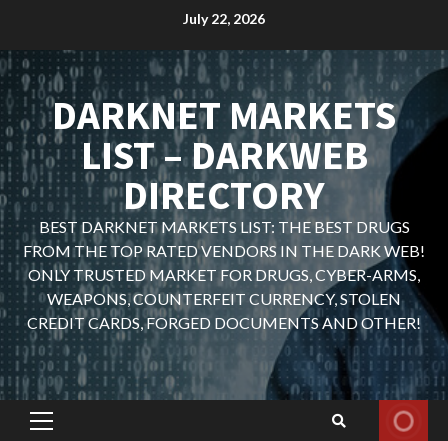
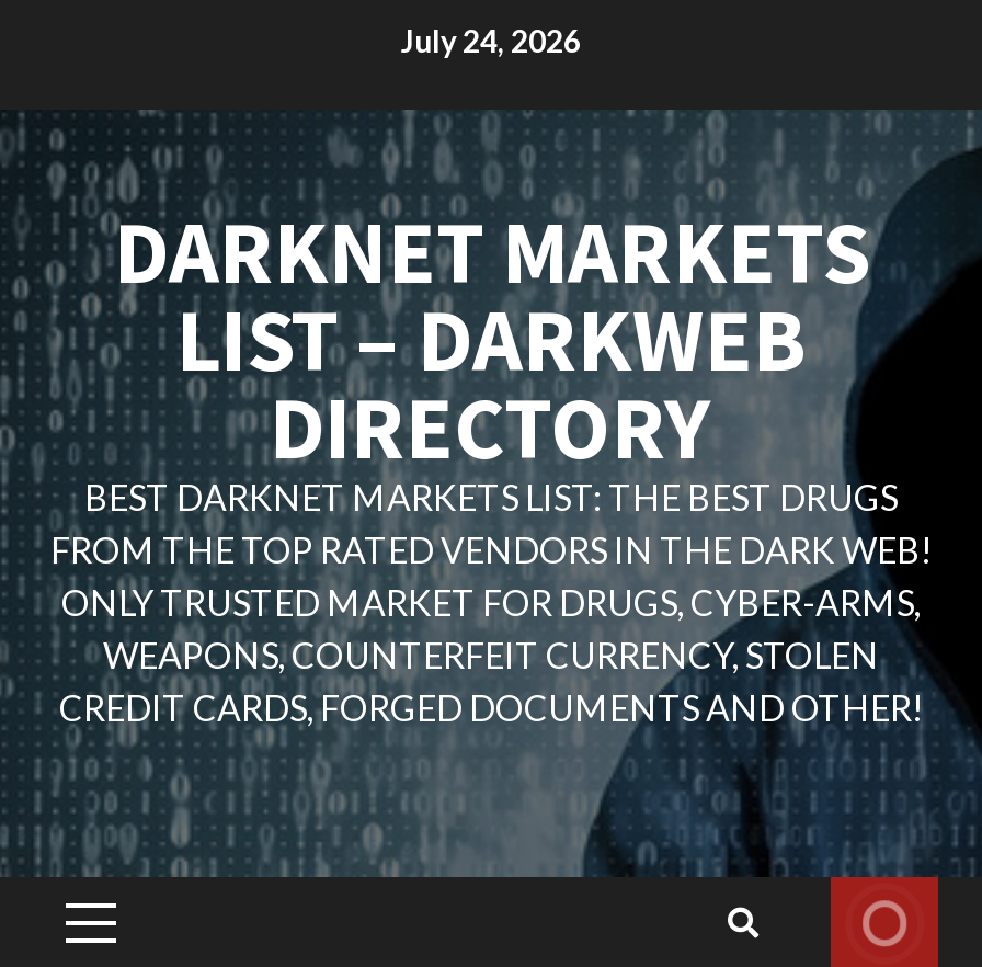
- July 22, 2026
+ July 24, 2026
